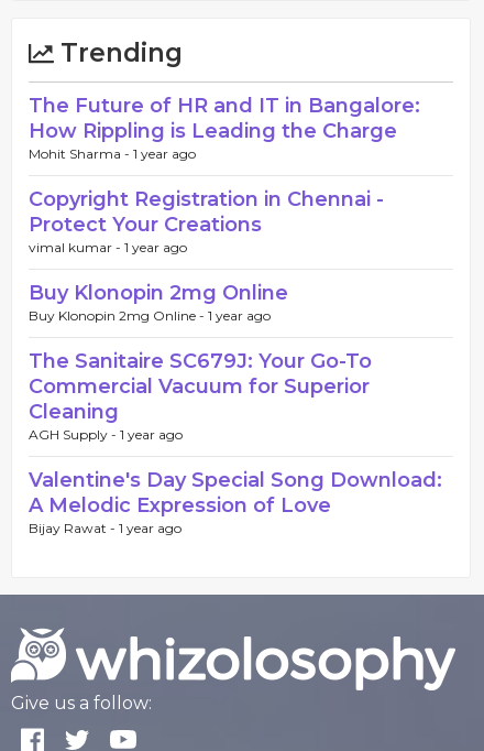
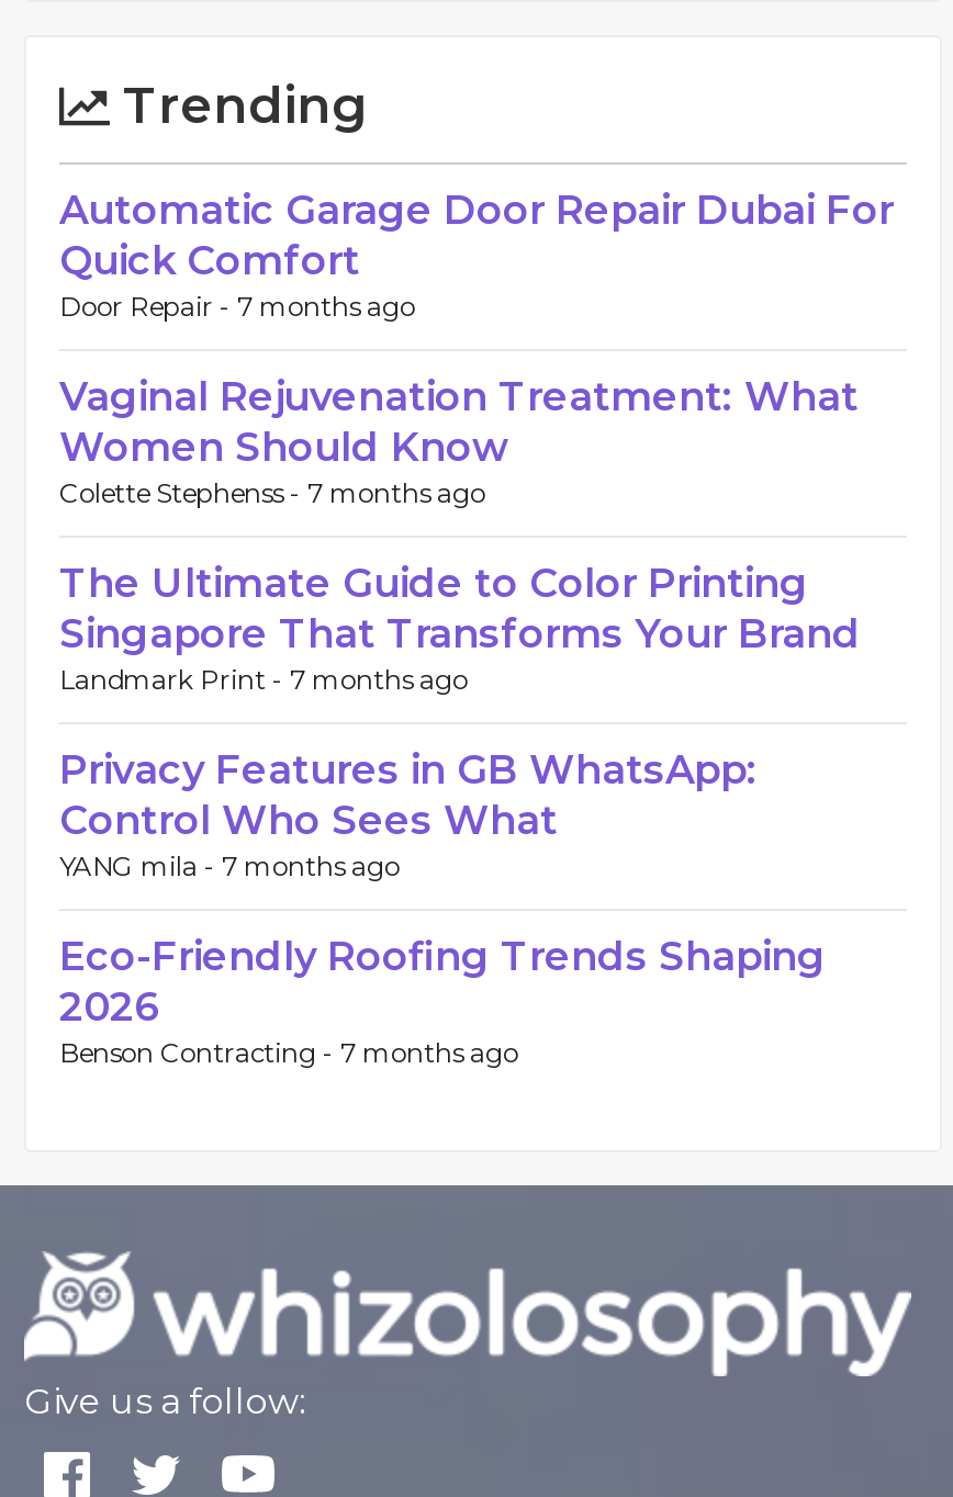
- The Future of HR and IT in Bangalore:
- How Rippling is Leading the Charge
- Mohit Sharma - 1 year ago
+ Automatic Garage Door Repair Dubai For
+ Quick Comfort
+ Door Repair - 7 months ago

- Copyright Registration in Chennai -
- Protect Your Creations
- vimal kumar - 1 year ago
+ Vaginal Rejuvenation Treatment: What
+ Women Should Know
+ Colette Stephenss - 7 months ago

- Buy Klonopin 2mg Online
- Buy Klonopin 2mg Online - 1 year ago
+ The Ultimate Guide to Color Printing
+ Singapore That Transforms Your Brand
+ Landmark Print - 7 months ago

- The Sanitaire SC679J: Your Go-To
- Commercial Vacuum for Superior
- Cleaning
- AGH Supply - 1 year ago
+ Privacy Features in GB WhatsApp:
+ Control Who Sees What
+ YANG mila - 7 months ago

- Valentine's Day Special Song Download:
- A Melodic Expression of Love
- Bijay Rawat - 1 year ago
+ Eco-Friendly Roofing Trends Shaping
+ 2026
+ Benson Contracting - 7 months ago
